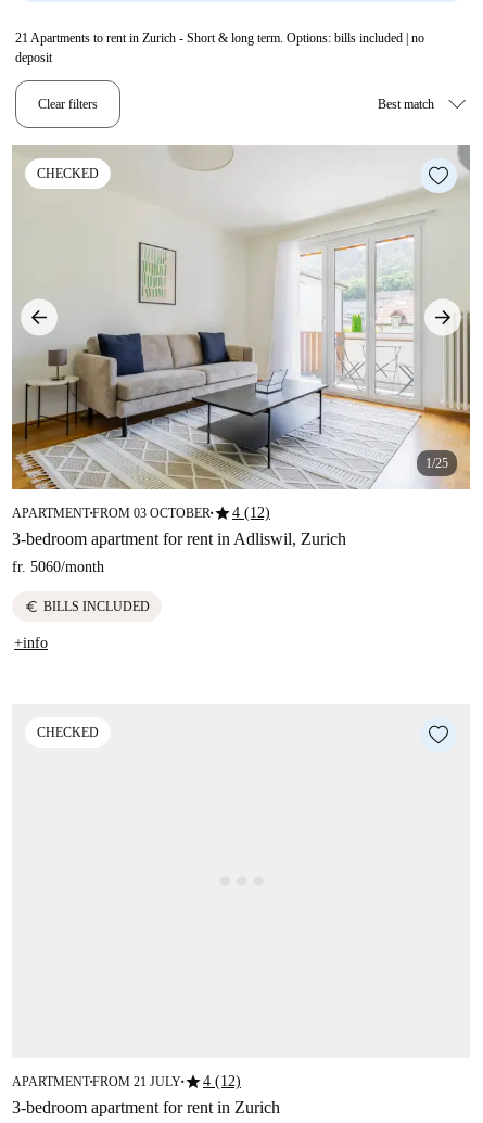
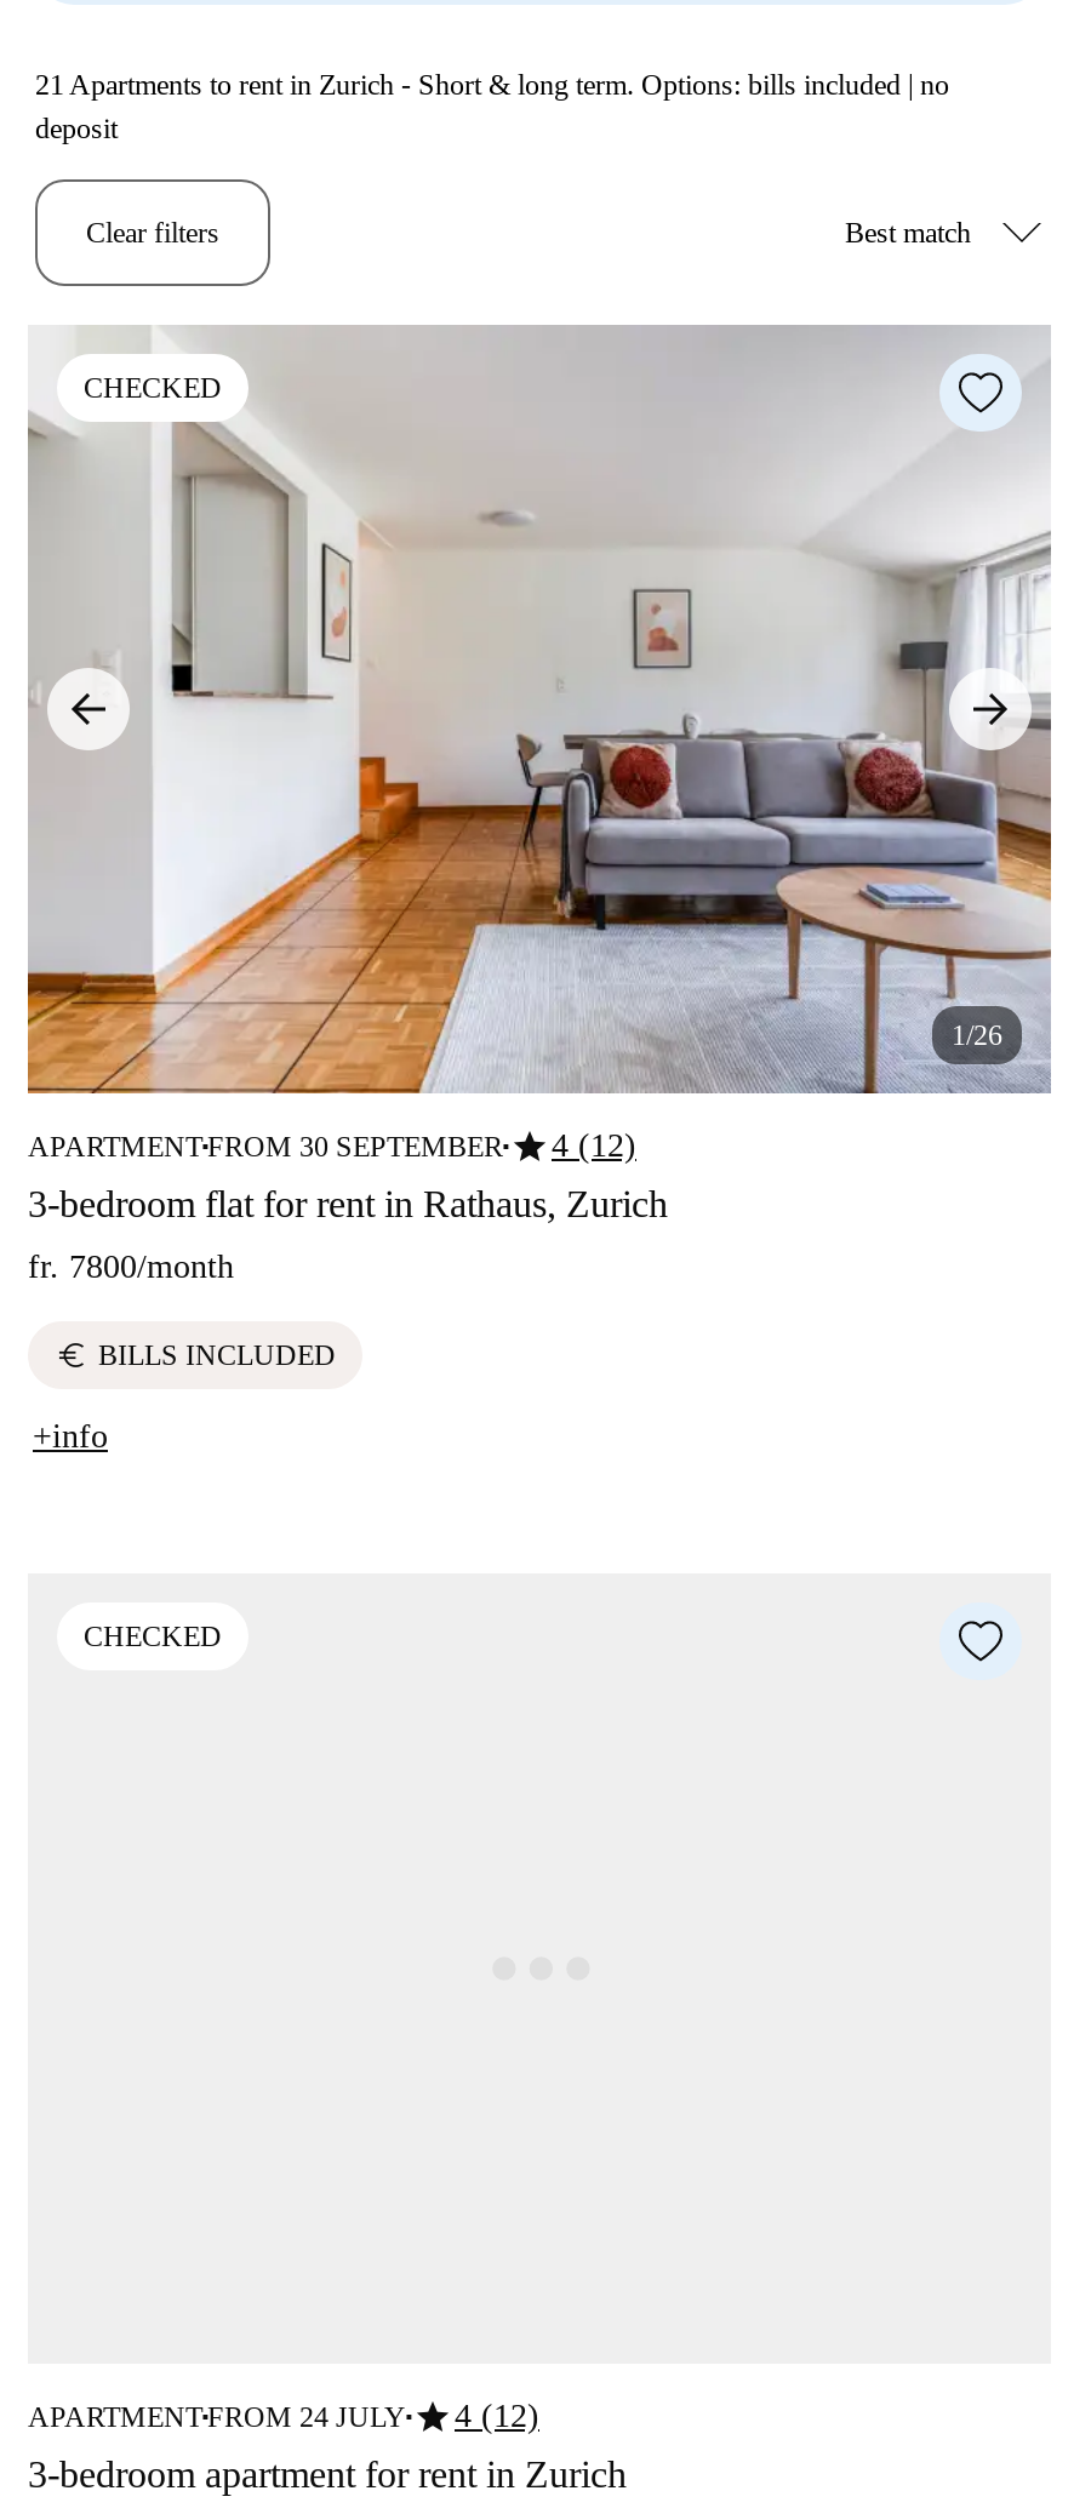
- [image]
- 1/25
+ [image]
+ 1/26

- APARTMENT FROM 03 OCTOBER star4 (12)
+ APARTMENT FROM 30 SEPTEMBER star4 (12)

- 3-bedroom apartment for rent in Adliswil, Zurich
+ 3-bedroom flat for rent in Rathaus, Zurich

- fr. 5060/month
+ fr. 7800/month

- APARTMENT FROM 21 JULY star4 (12)
+ APARTMENT FROM 24 JULY star4 (12)
